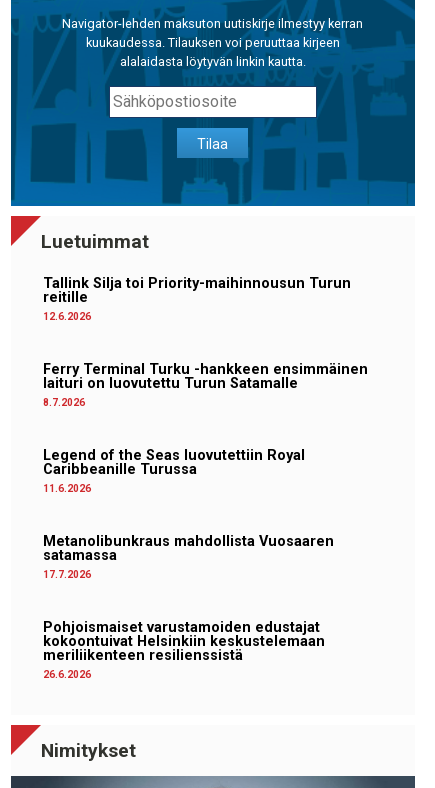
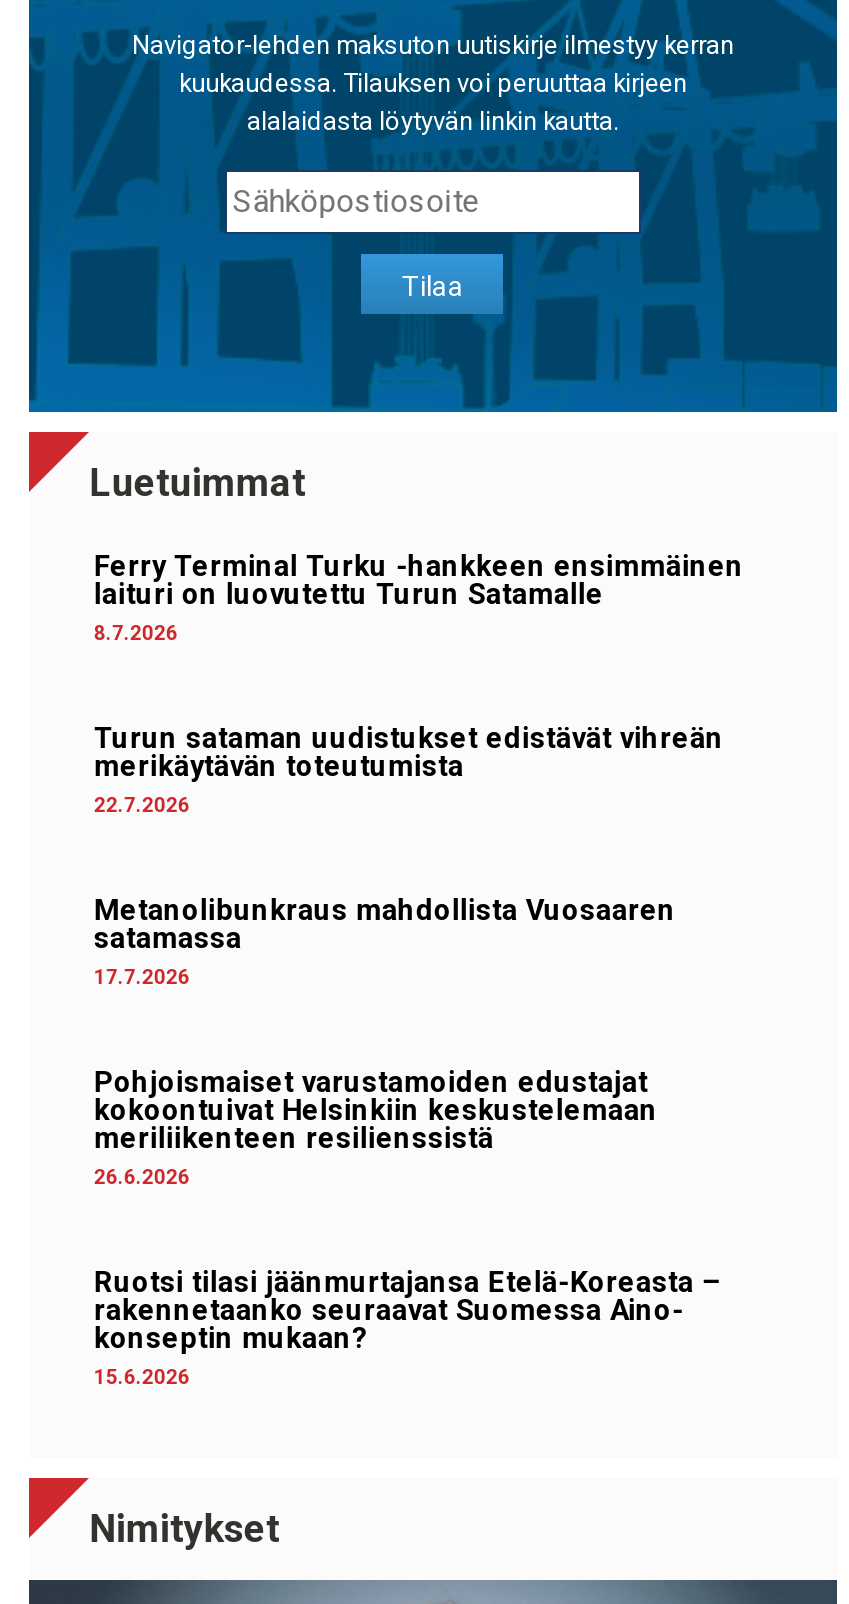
- Tallink Silja toi Priority-maihinnousun Turun
- reitille
- 12.6.2026

moved up: Ferry Terminal Turku -hankkeen ensimmäinen | laituri on luovutettu Turun Satamalle | 8.7.2026

- Legend of the Seas luovutettiin Royal
- Caribbeanille Turussa
- 11.6.2026
+ Turun sataman uudistukset edistävät vihreän
+ merikäytävän toteutumista
+ 22.7.2026

moved up: Metanolibunkraus mahdollista Vuosaaren | satamassa | 17.7.2026 | Pohjoismaiset varustamoiden edustajat | kokoontuivat Helsinkiin keskustelemaan | meriliikenteen resilienssistä | 26.6.2026

+ Ruotsi tilasi jäänmurtajansa Etelä-Koreasta –
+ rakennetaanko seuraavat Suomessa Aino-
+ konseptin mukaan?
+ 15.6.2026
